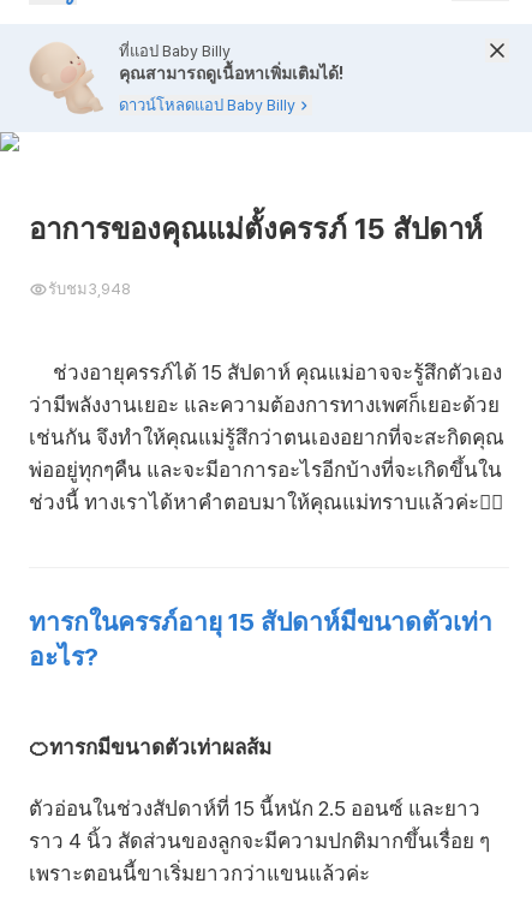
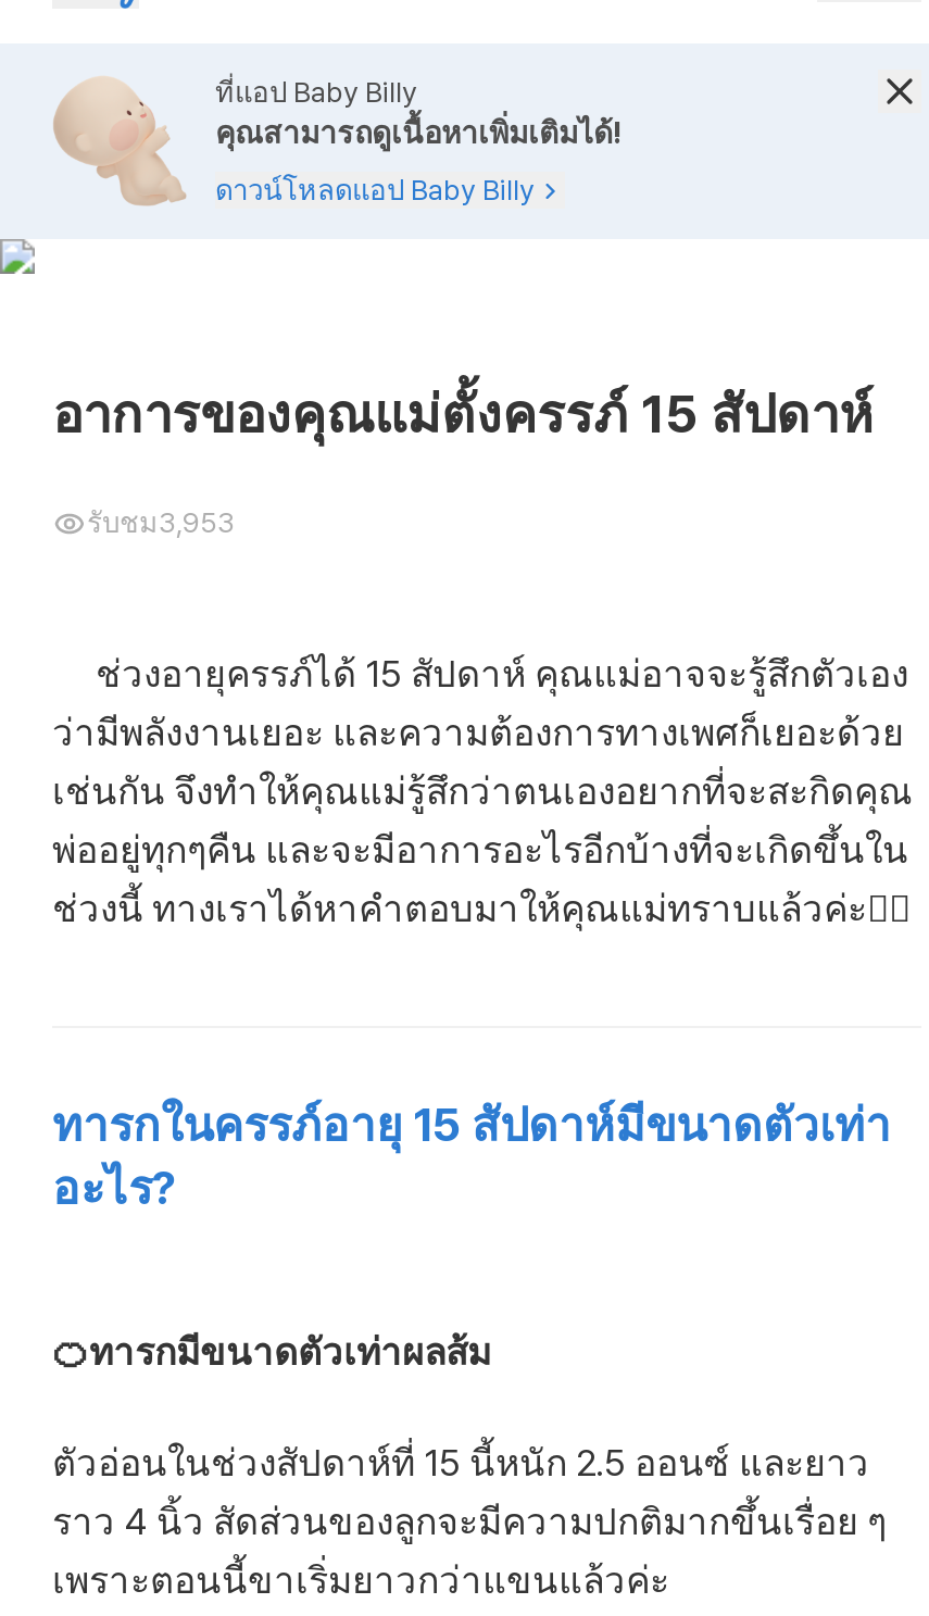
- รับชม3,948
+ รับชม3,953
